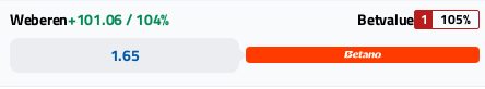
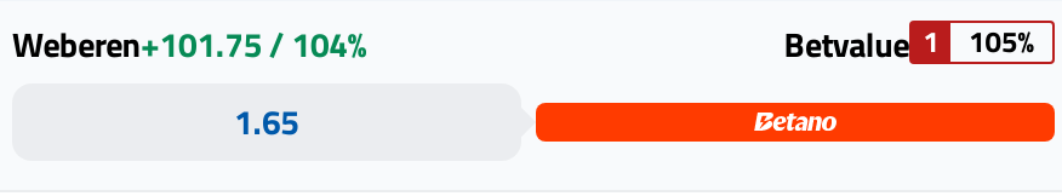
- Weberen+101.06 / 104%
+ Weberen+101.75 / 104%
